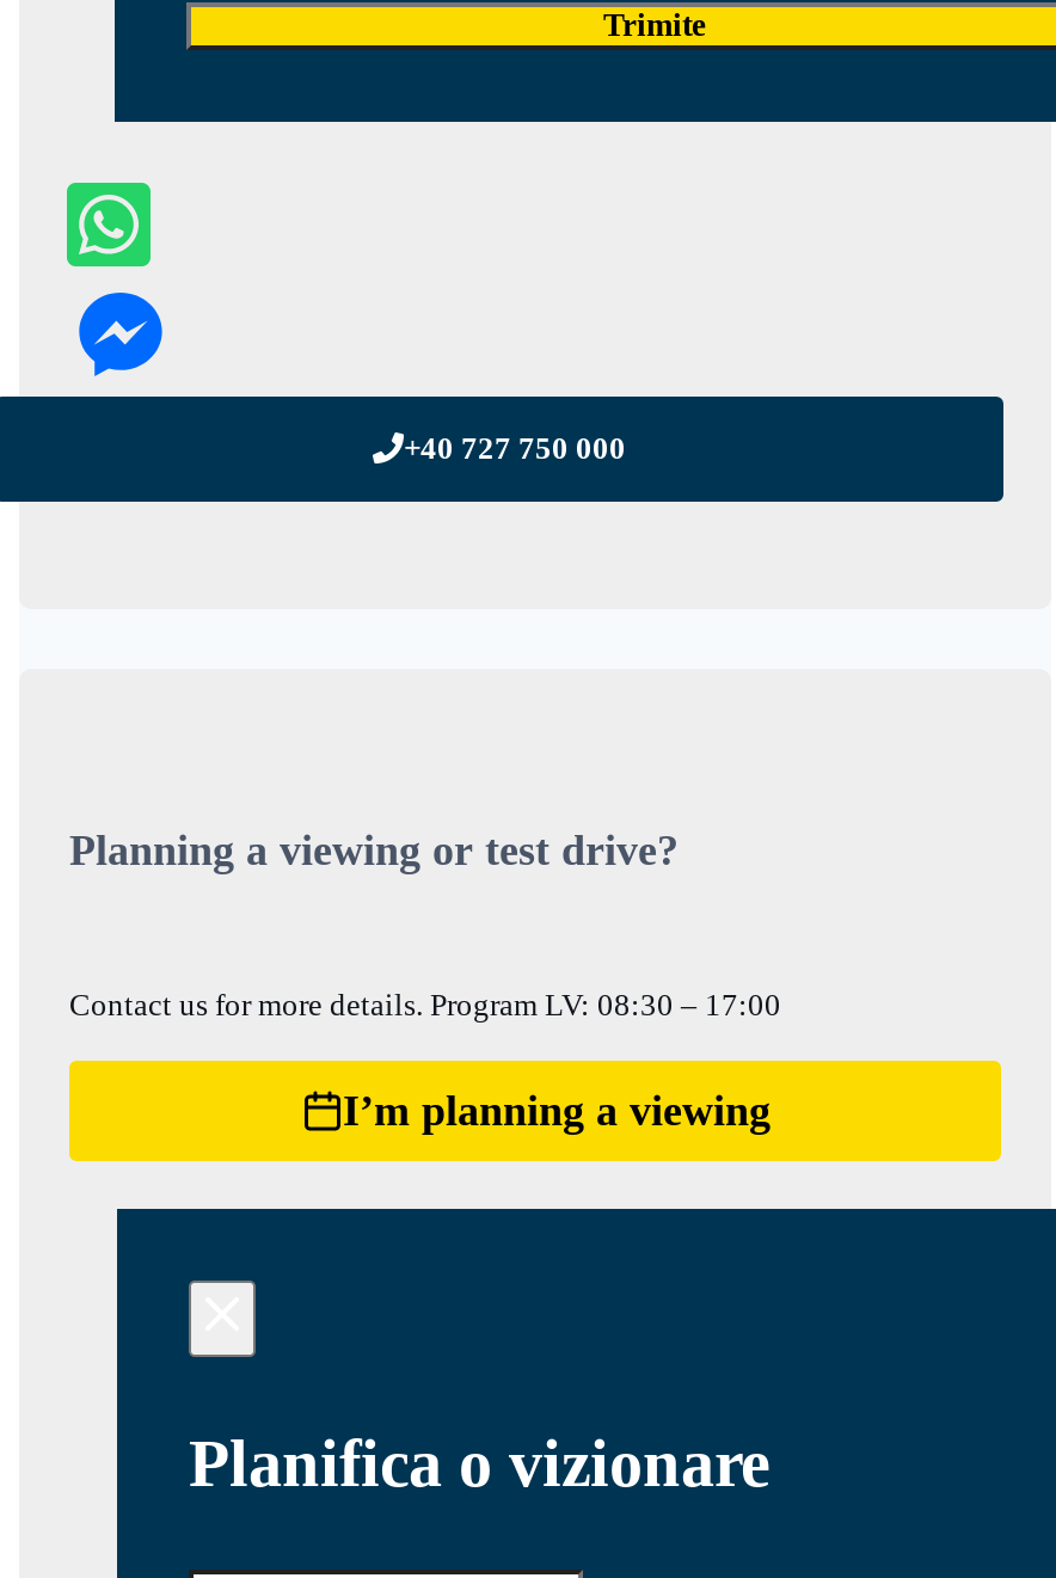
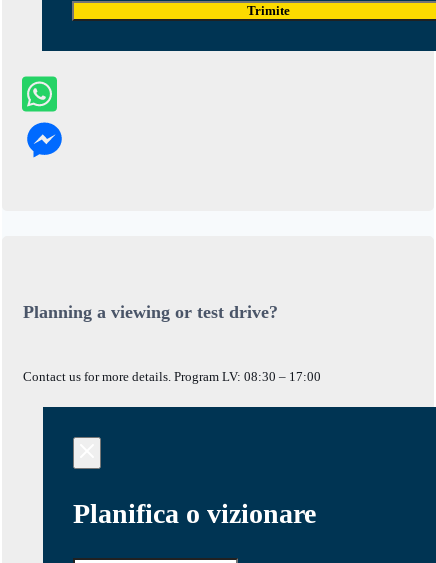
- +40 727 750 000

- I’m planning a viewing
